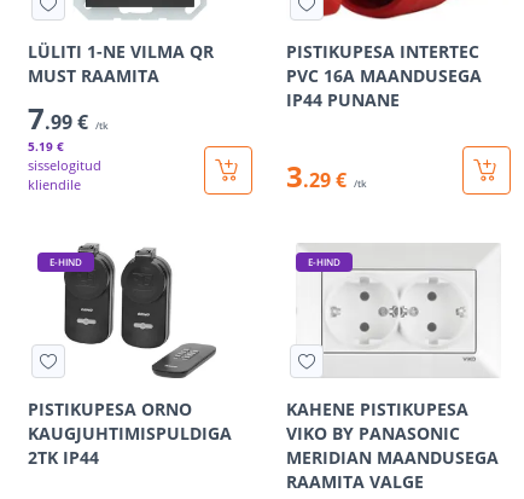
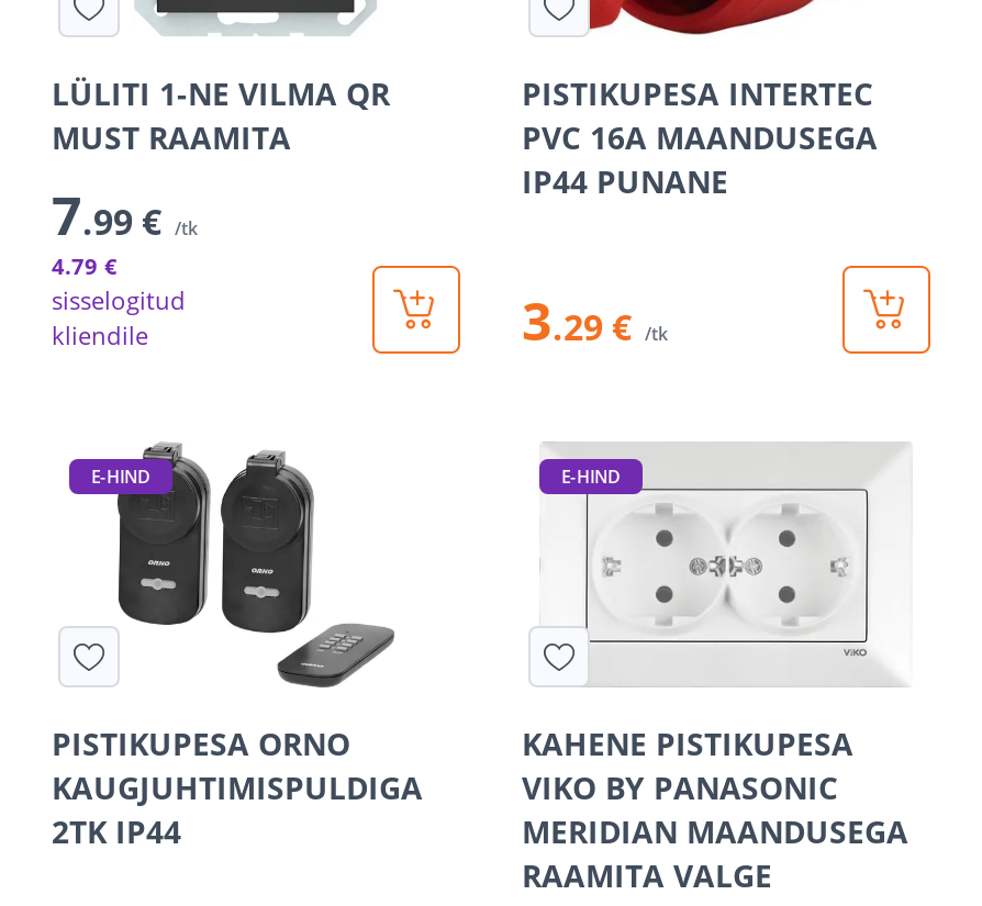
- 5.19 €
+ 4.79 €
